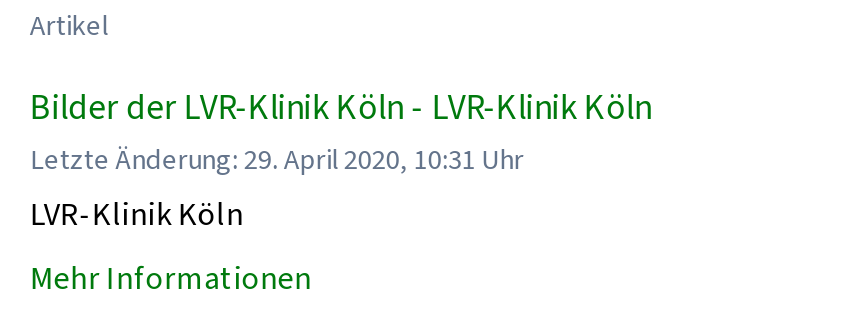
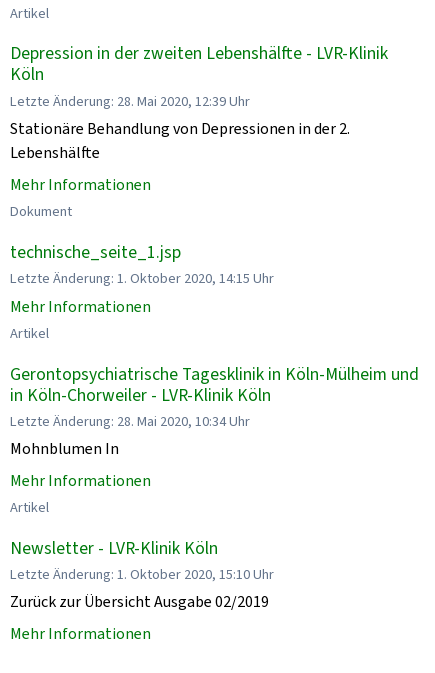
- Bilder der LVR-Klinik Köln - LVR-Klinik Köln
- Letzte Änderung: 29. April 2020, 10:31 Uhr
- LVR-Klinik Köln
+ Depression in der zweiten Lebenshälfte - LVR-Klinik
+ Köln
+ Letzte Änderung: 28. Mai 2020, 12:39 Uhr
+ Stationäre Behandlung von Depressionen in der 2.
+ Lebenshälfte
+ Mehr Informationen
+ Dokument
+ technische_seite_1.jsp
+ Letzte Änderung: 1. Oktober 2020, 14:15 Uhr
+ Mehr Informationen
+ Artikel
+ Gerontopsychiatrische Tagesklinik in Köln-Mülheim und
+ in Köln-Chorweiler - LVR-Klinik Köln
+ Letzte Änderung: 28. Mai 2020, 10:34 Uhr
+ Mohnblumen In
+ Mehr Informationen
+ Artikel
+ Newsletter - LVR-Klinik Köln
+ Letzte Änderung: 1. Oktober 2020, 15:10 Uhr
+ Zurück zur Übersicht Ausgabe 02/2019
